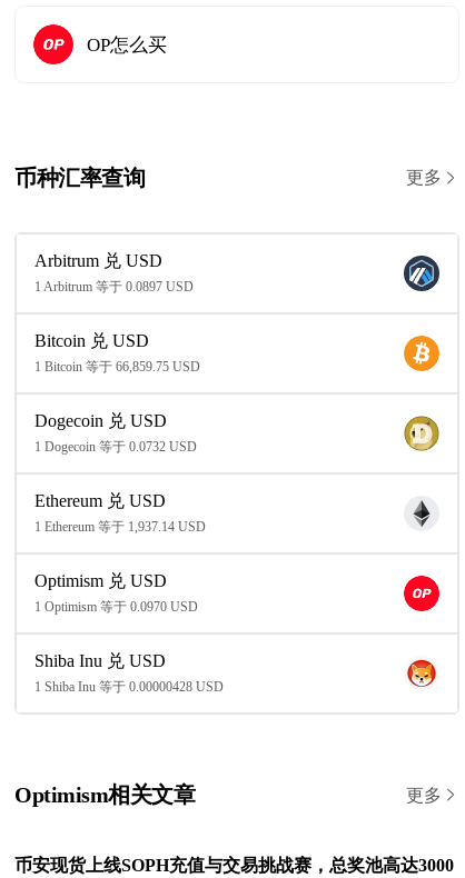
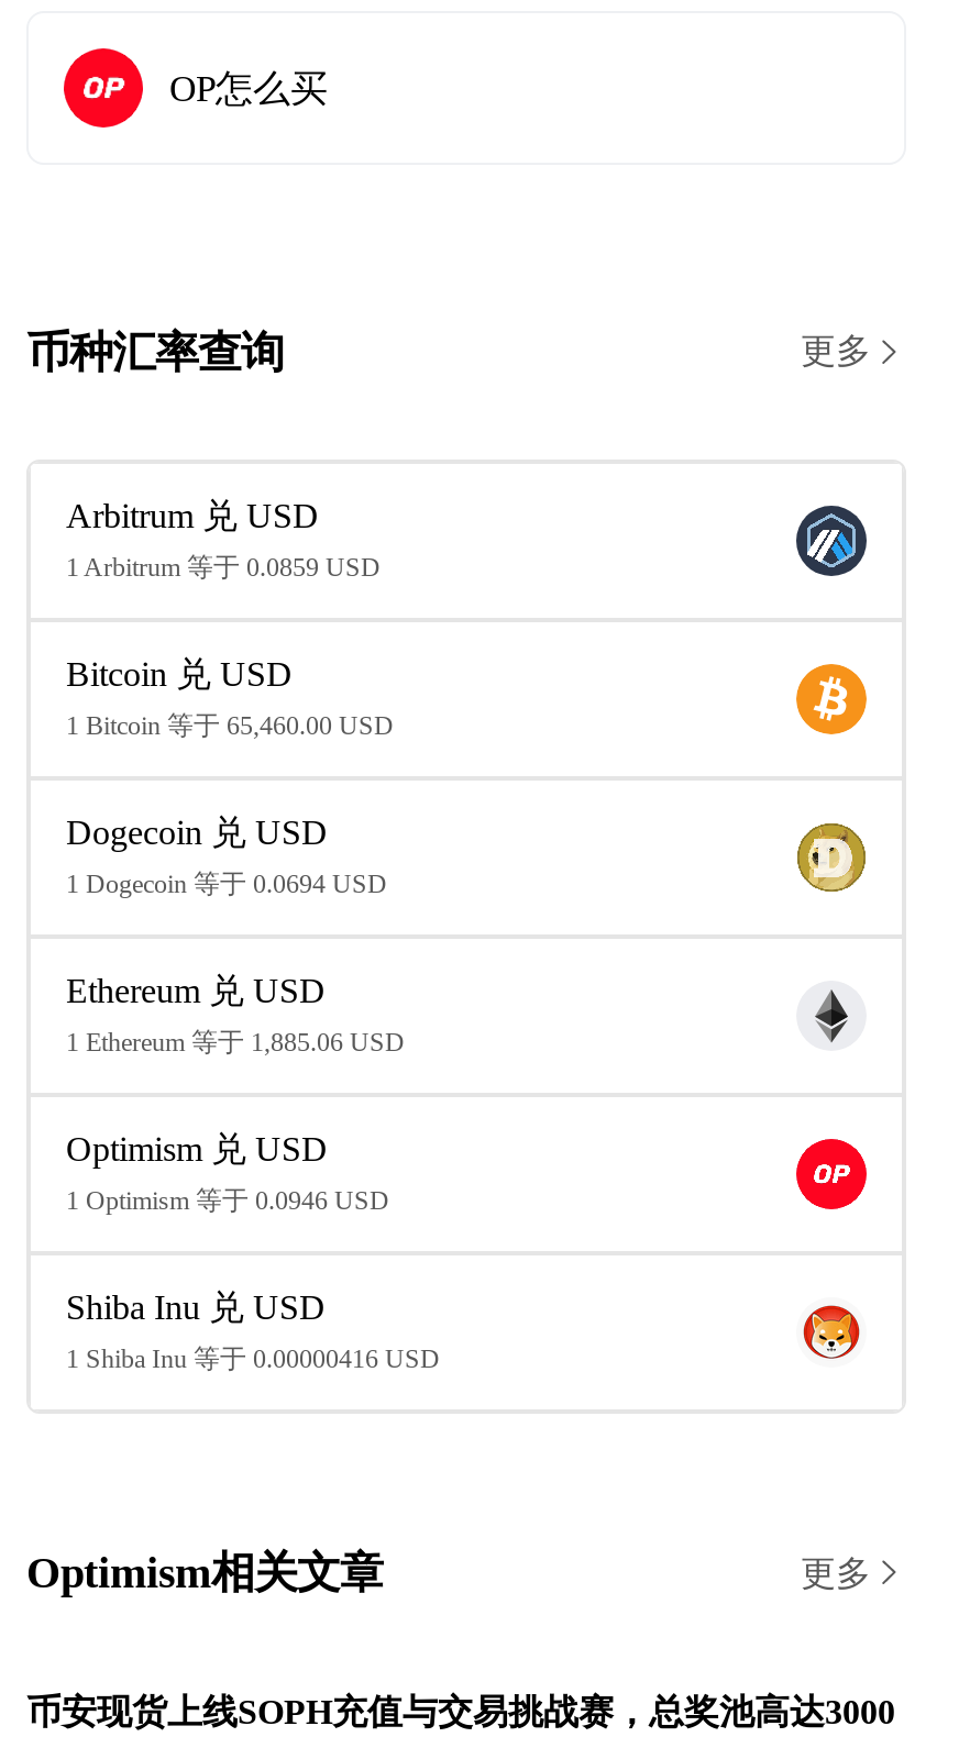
- 1 Arbitrum 等于 0.0897 USD
+ 1 Arbitrum 等于 0.0859 USD

- 1 Bitcoin 等于 66,859.75 USD
+ 1 Bitcoin 等于 65,460.00 USD

- 1 Dogecoin 等于 0.0732 USD
+ 1 Dogecoin 等于 0.0694 USD

- 1 Ethereum 等于 1,937.14 USD
+ 1 Ethereum 等于 1,885.06 USD

- 1 Optimism 等于 0.0970 USD
+ 1 Optimism 等于 0.0946 USD

- 1 Shiba Inu 等于 0.00000428 USD
+ 1 Shiba Inu 等于 0.00000416 USD
